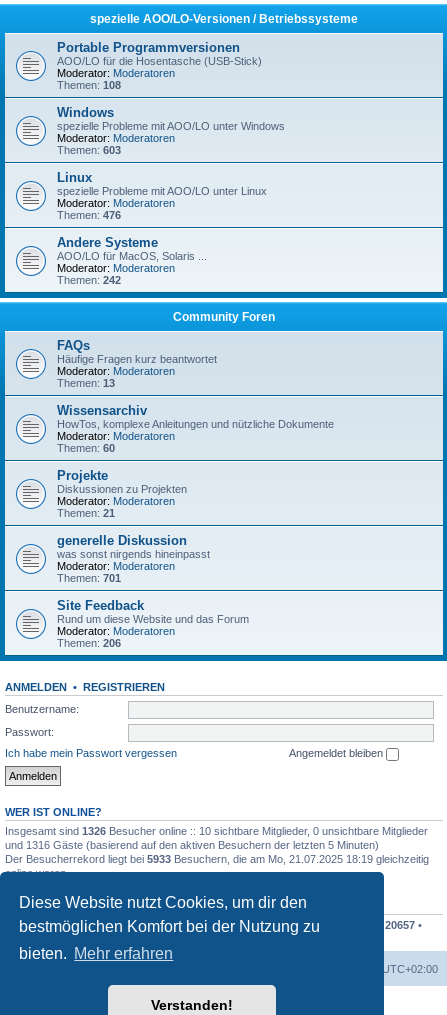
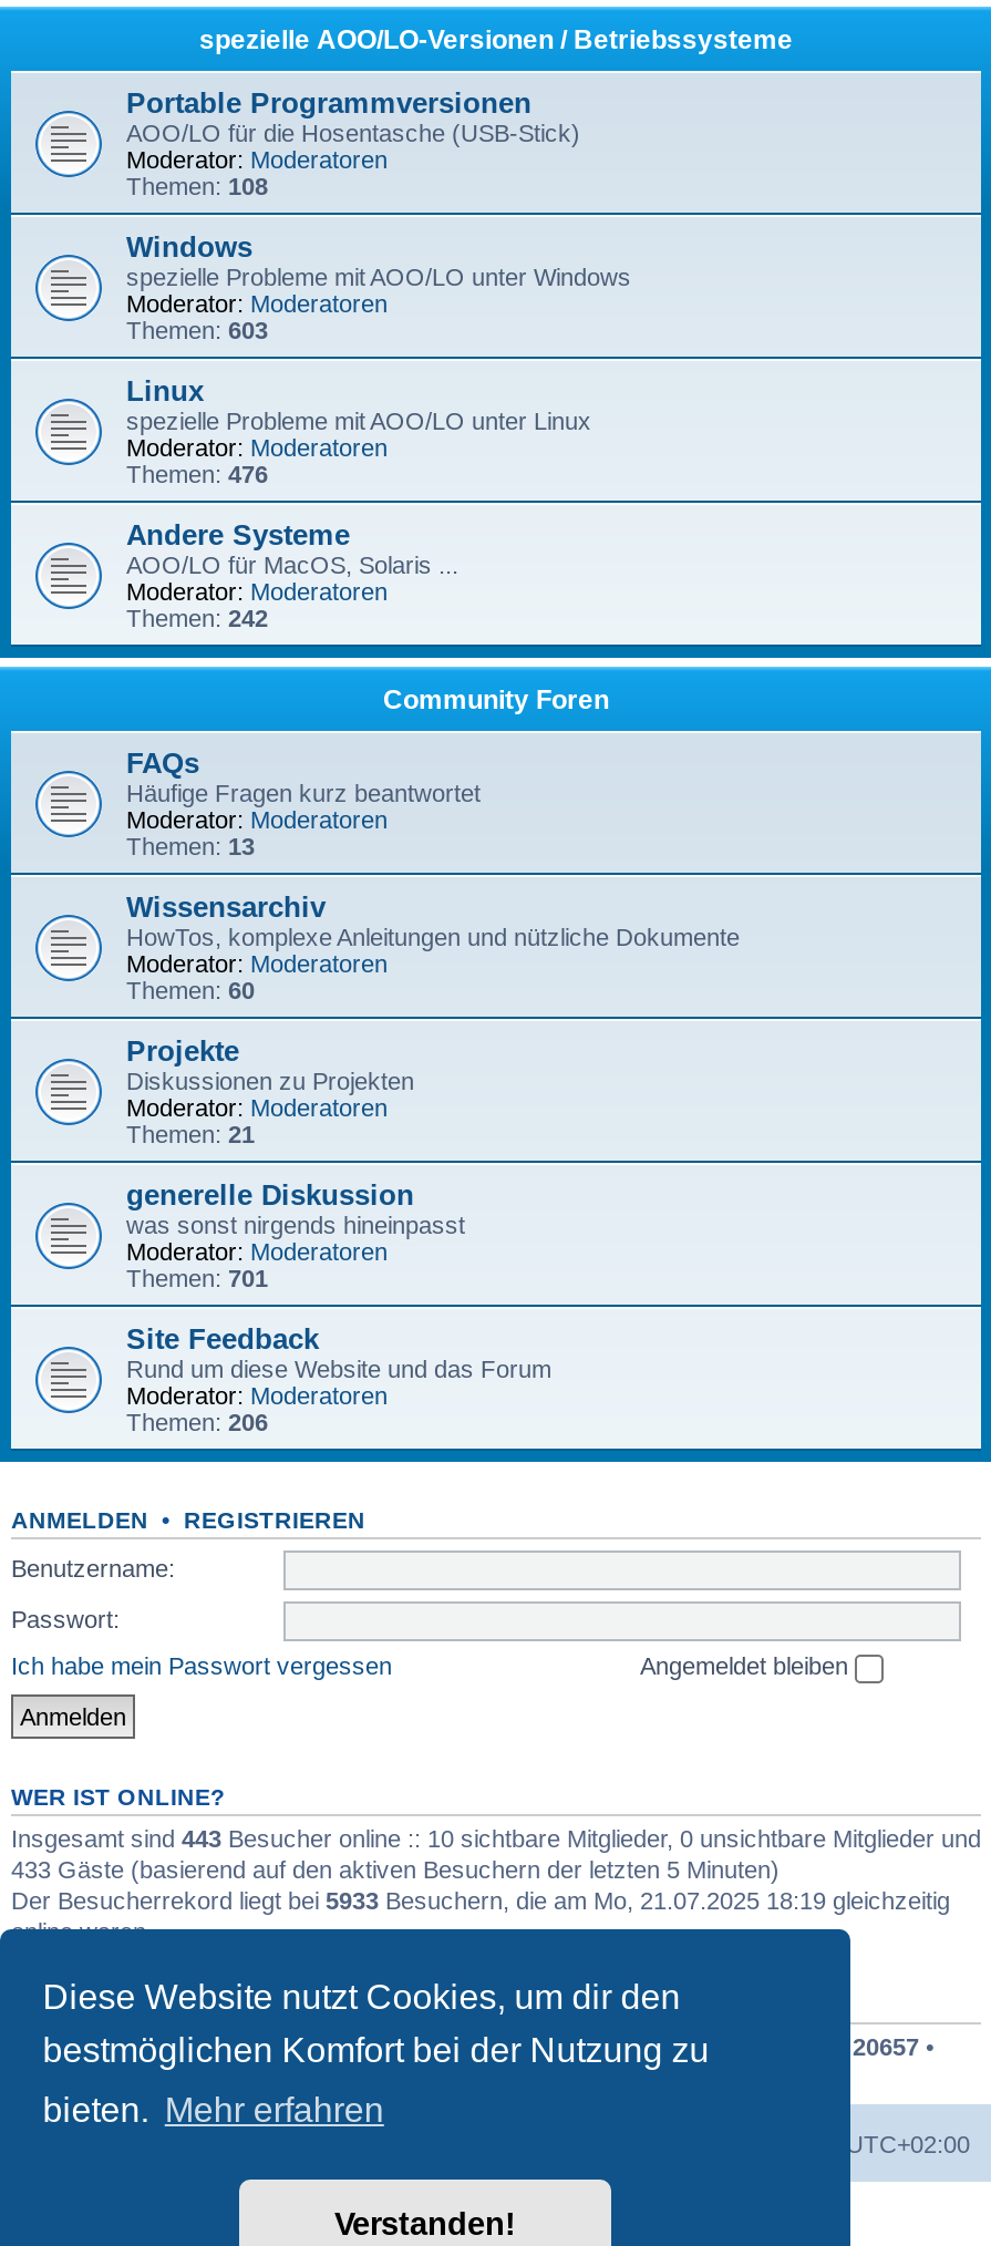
- Insgesamt sind 1326 Besucher online :: 10 sichtbare Mitglieder, 0 unsichtbare Mitglieder
- und 1316 Gäste (basierend auf den aktiven Besuchern der letzten 5 Minuten)
+ Insgesamt sind 443 Besucher online :: 10 sichtbare Mitglieder, 0 unsichtbare Mitglieder und
+ 433 Gäste (basierend auf den aktiven Besuchern der letzten 5 Minuten)
